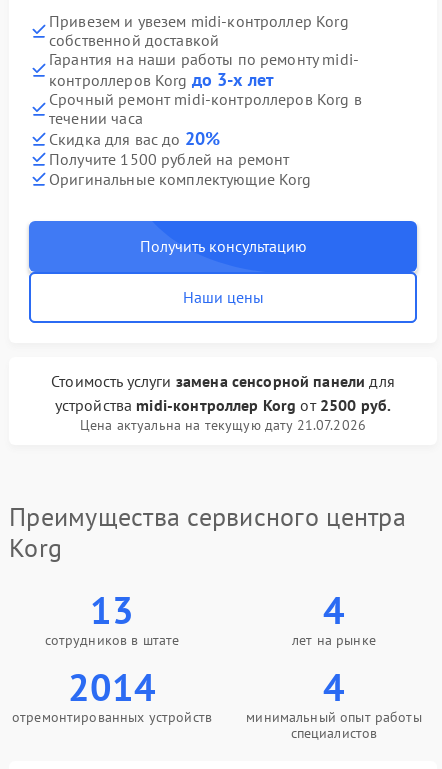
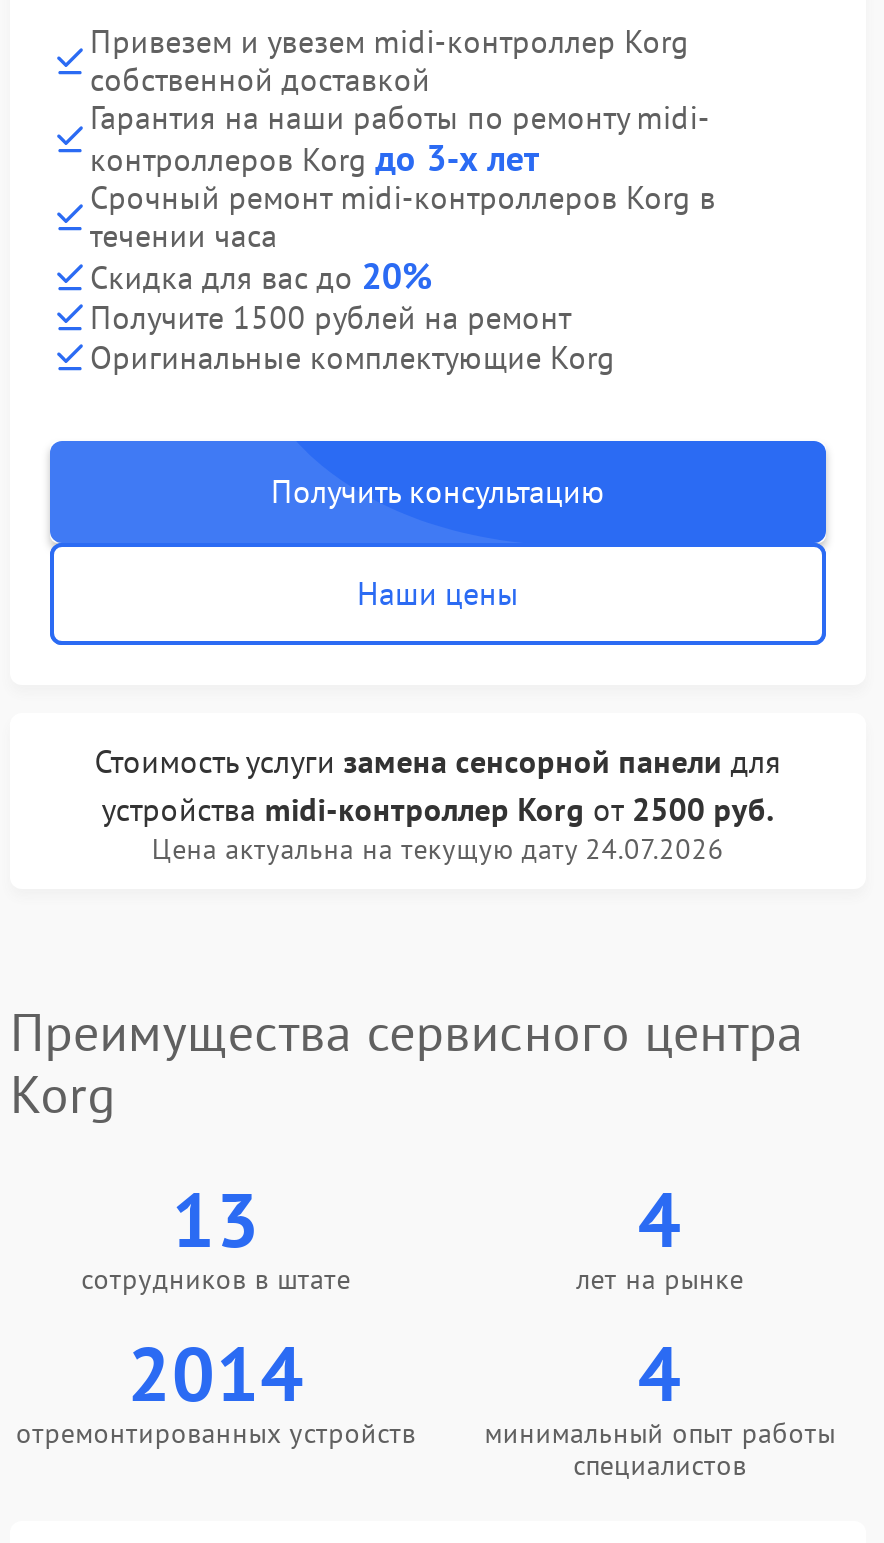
- Цена актуальна на текущую дату 21.07.2026
+ Цена актуальна на текущую дату 24.07.2026
